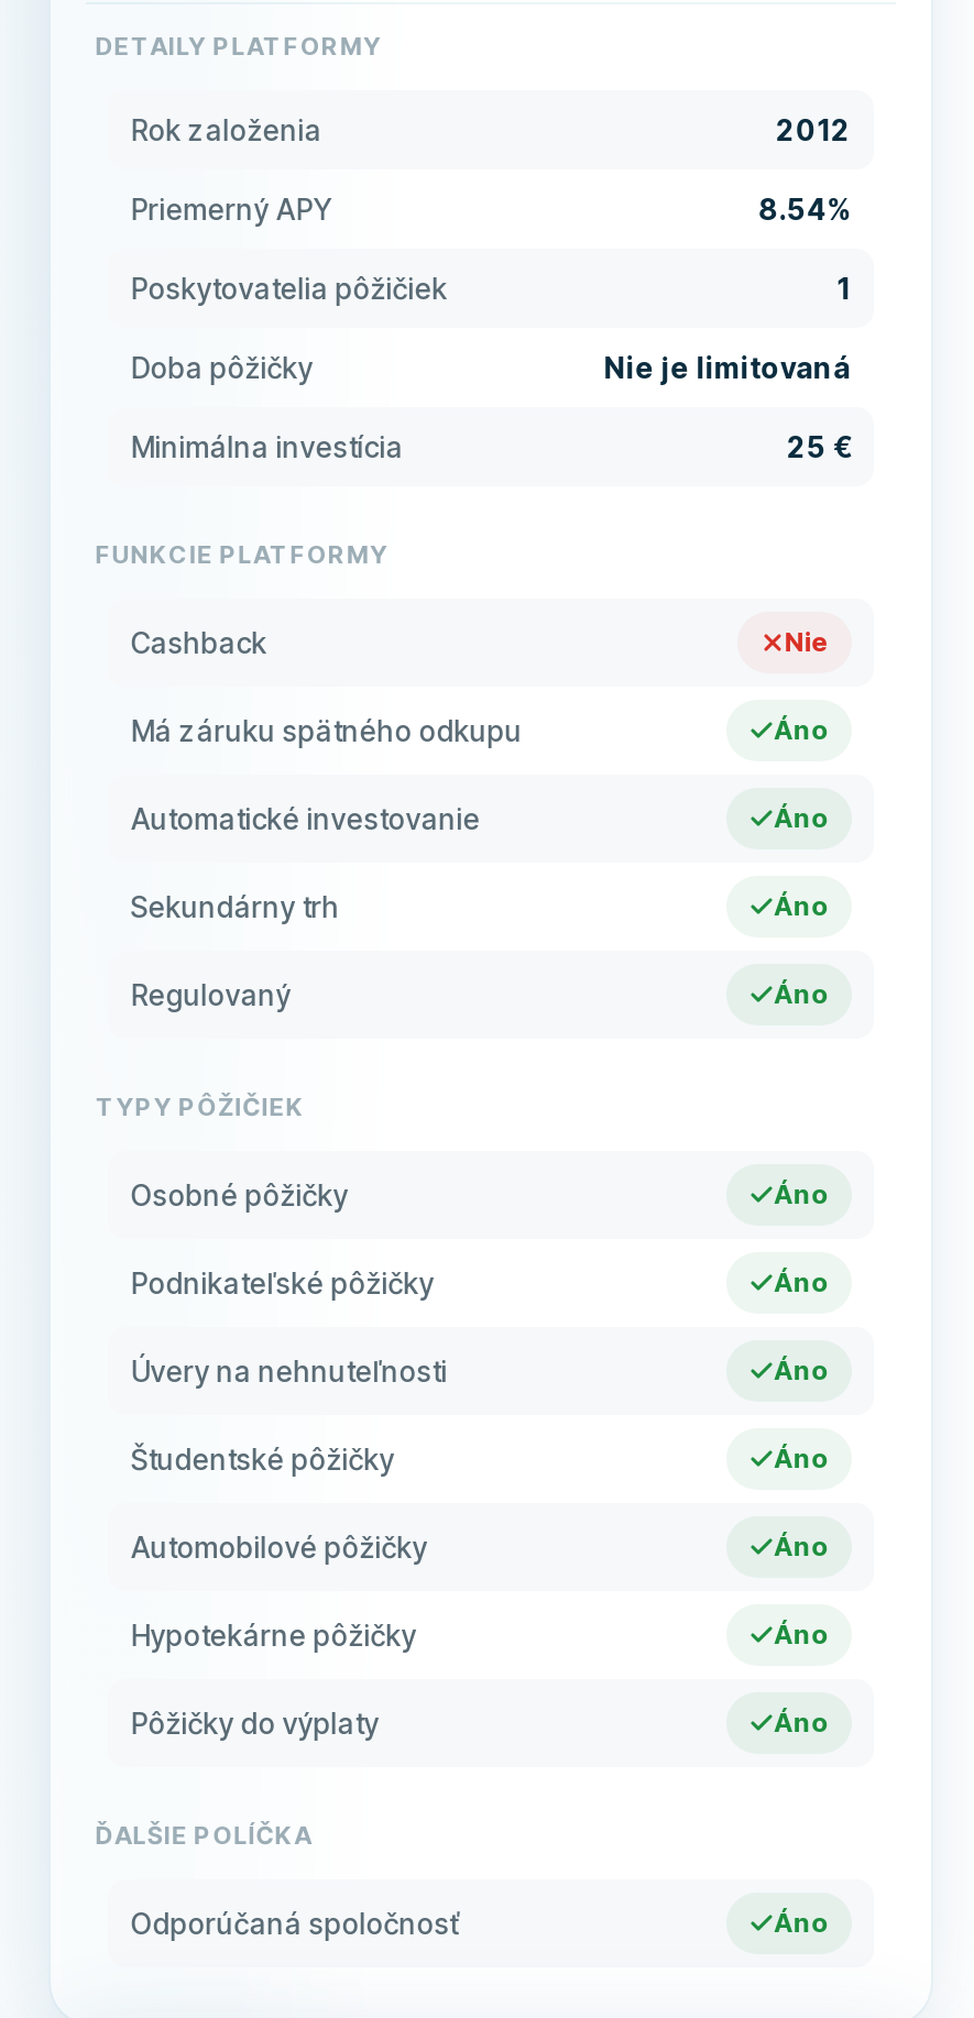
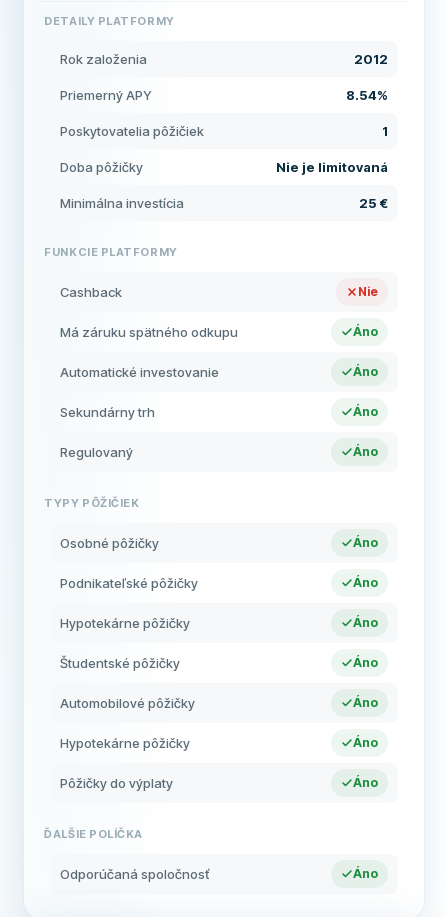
- Úvery na nehnuteľnosti
+ Hypotekárne pôžičky
